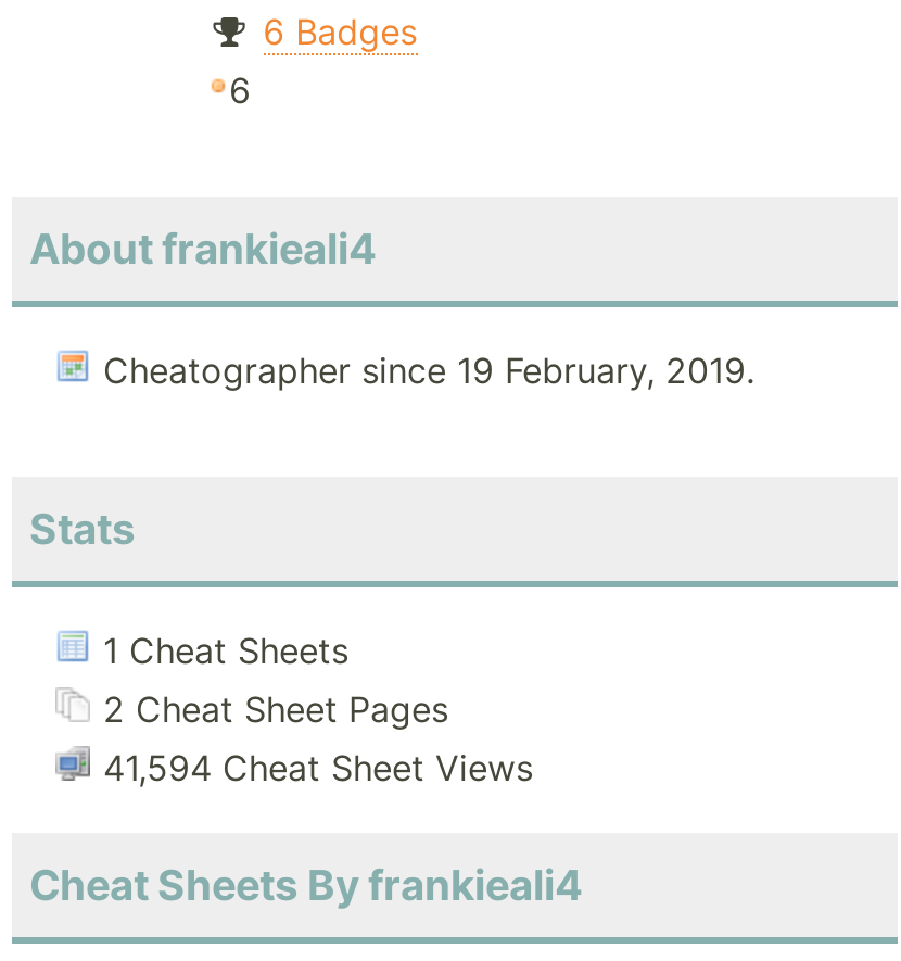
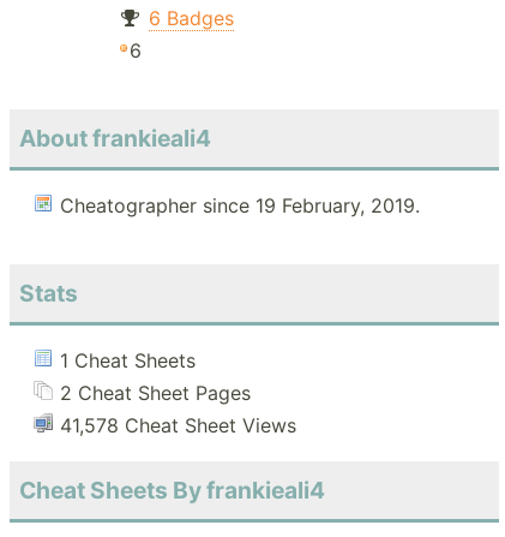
- 41,594 Cheat Sheet Views
+ 41,578 Cheat Sheet Views
